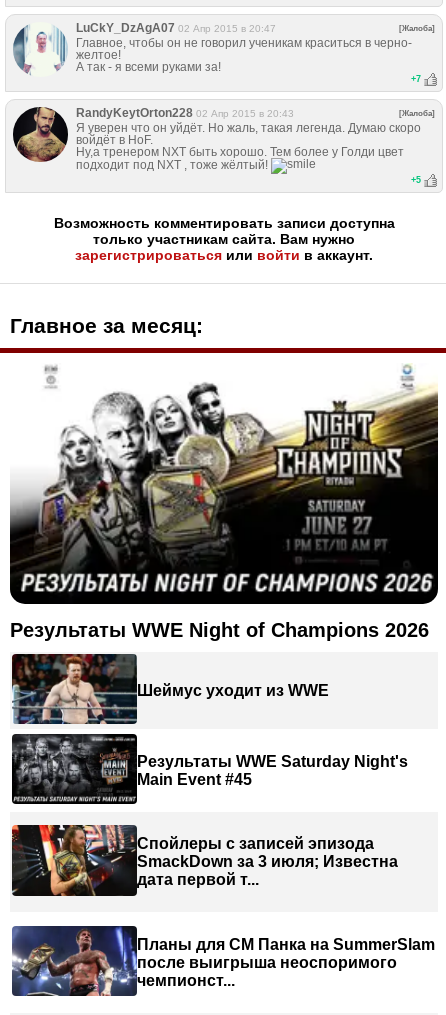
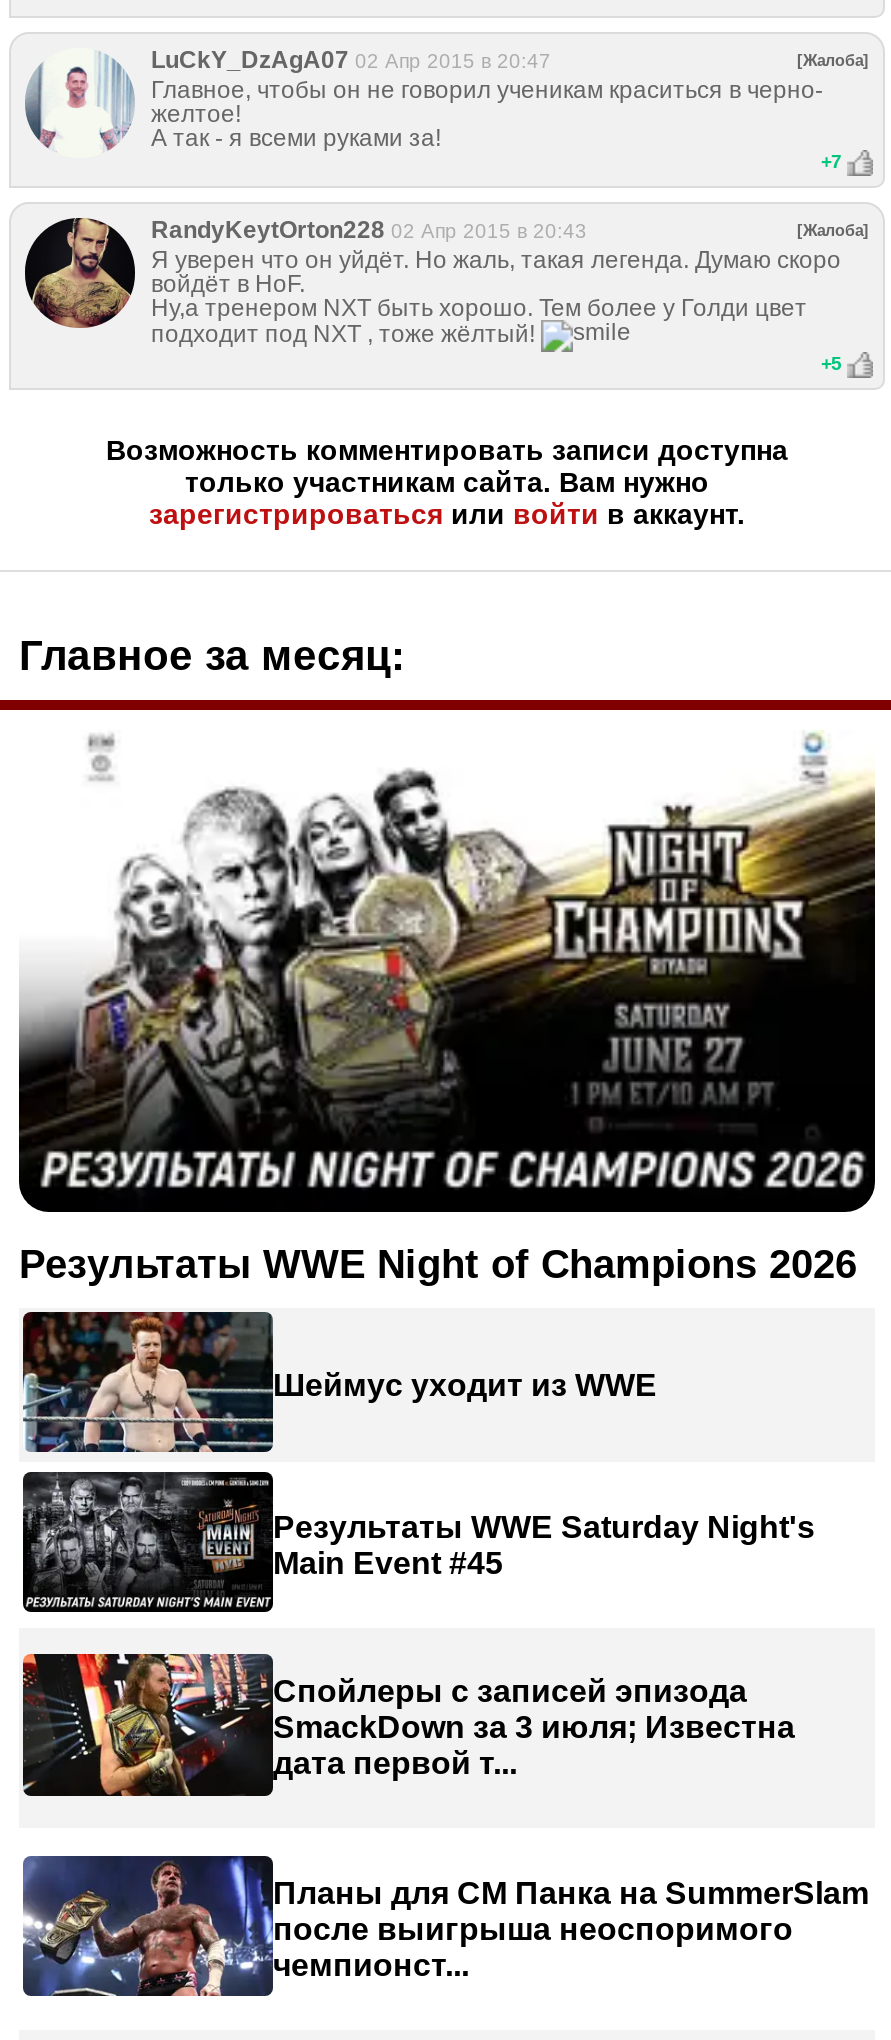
- [image]
+ [image]
